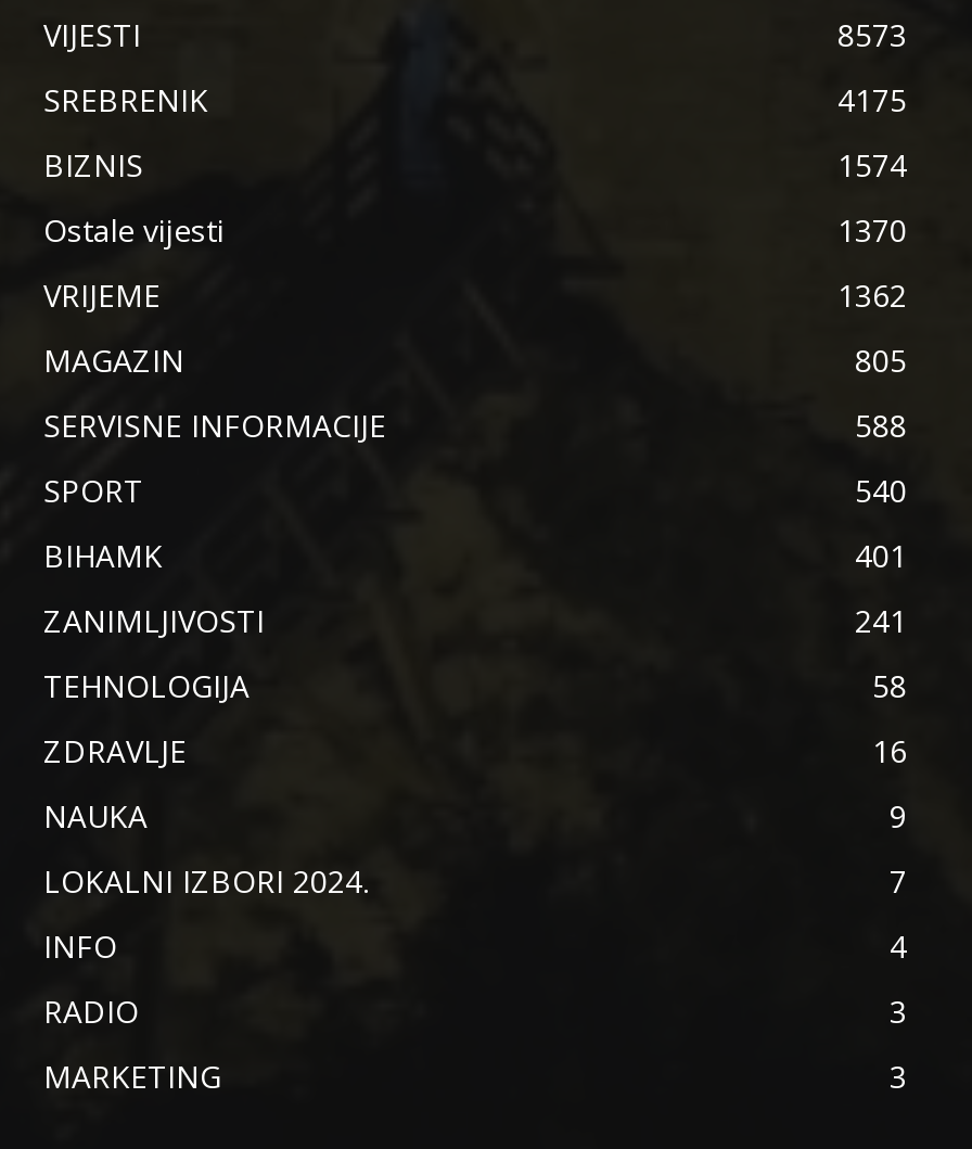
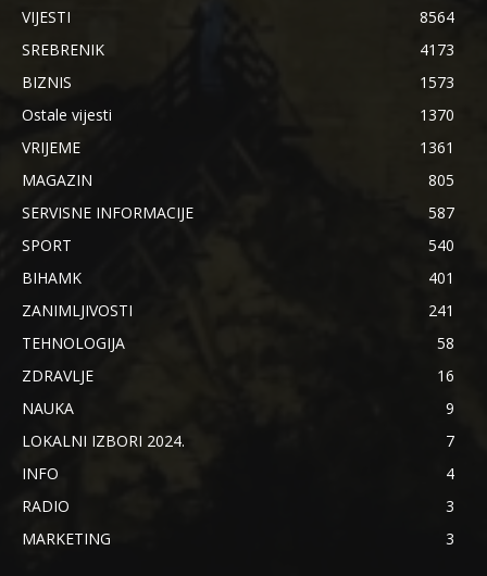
- 8573
+ 8564

- 4175
+ 4173

- 1574
+ 1573

- 1362
+ 1361

- 588
+ 587
